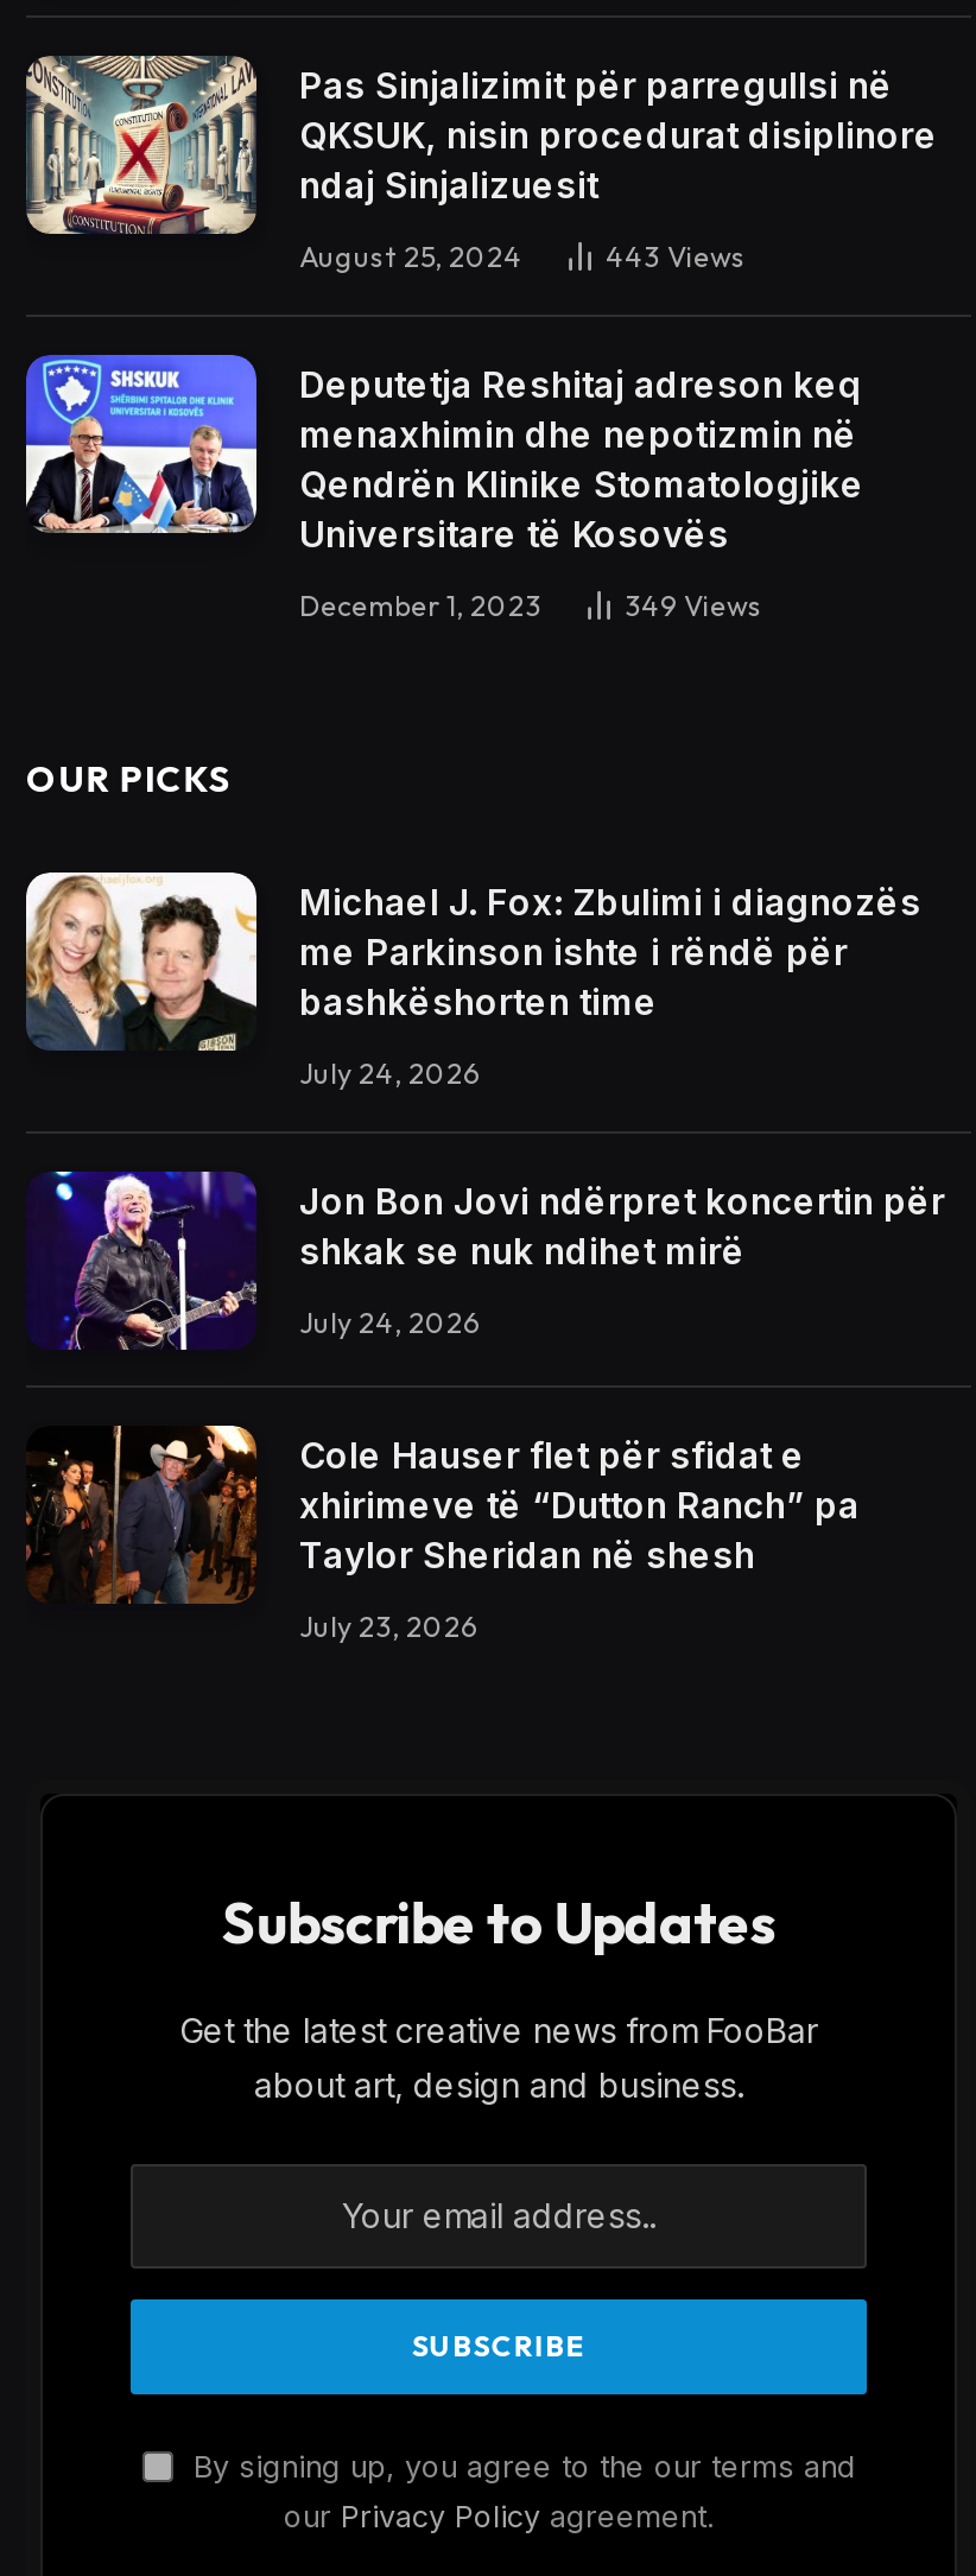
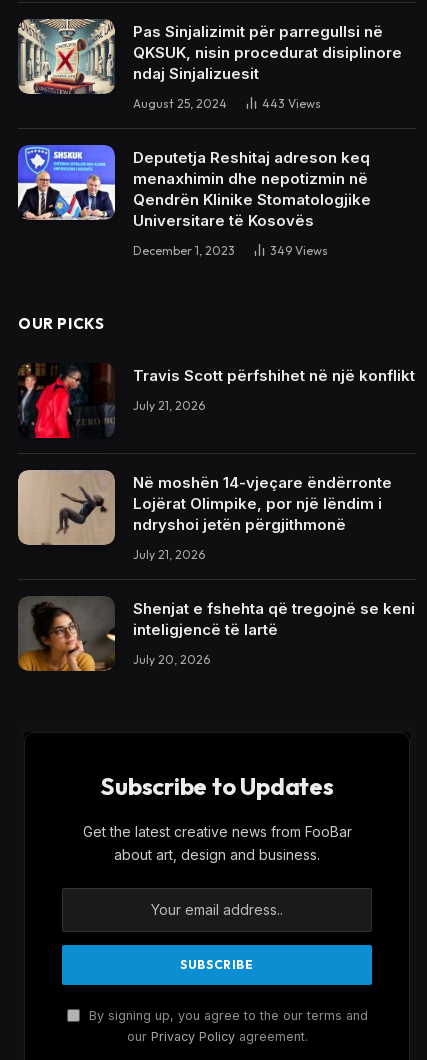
- [image]
- Michael J. Fox: Zbulimi i diagnozës
- me Parkinson ishte i rëndë për
- bashkëshorten time
+ [image]
+ Travis Scott përfshihet në një konflikt

- July 24, 2026
+ July 21, 2026

- [image]
- Jon Bon Jovi ndërpret koncertin për
- shkak se nuk ndihet mirë
+ [image]
+ Në moshën 14-vjeçare ëndërronte
+ Lojërat Olimpike, por një lëndim i
+ ndryshoi jetën përgjithmonë

- July 24, 2026
+ July 21, 2026

- [image]
- Cole Hauser flet për sfidat e
- xhirimeve të “Dutton Ranch” pa
- Taylor Sheridan në shesh
+ [image]
+ Shenjat e fshehta që tregojnë se keni
+ inteligjencë të lartë

- July 23, 2026
+ July 20, 2026
